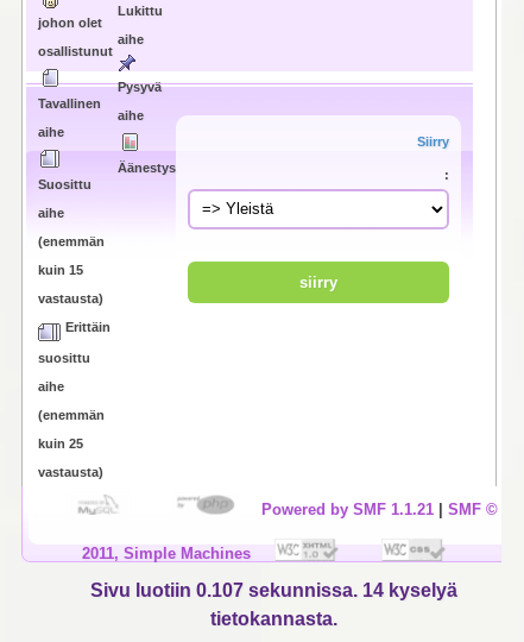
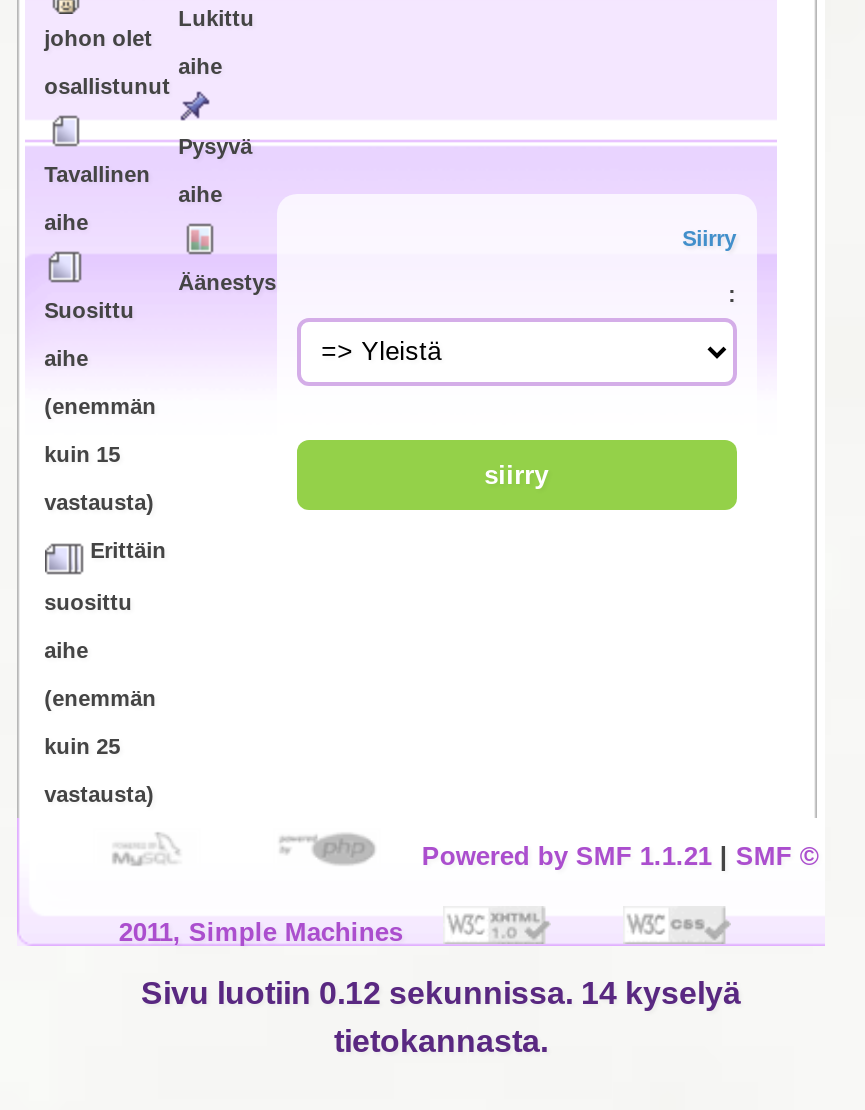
- Sivu luotiin 0.107 sekunnissa. 14 kyselyä
+ Sivu luotiin 0.12 sekunnissa. 14 kyselyä
